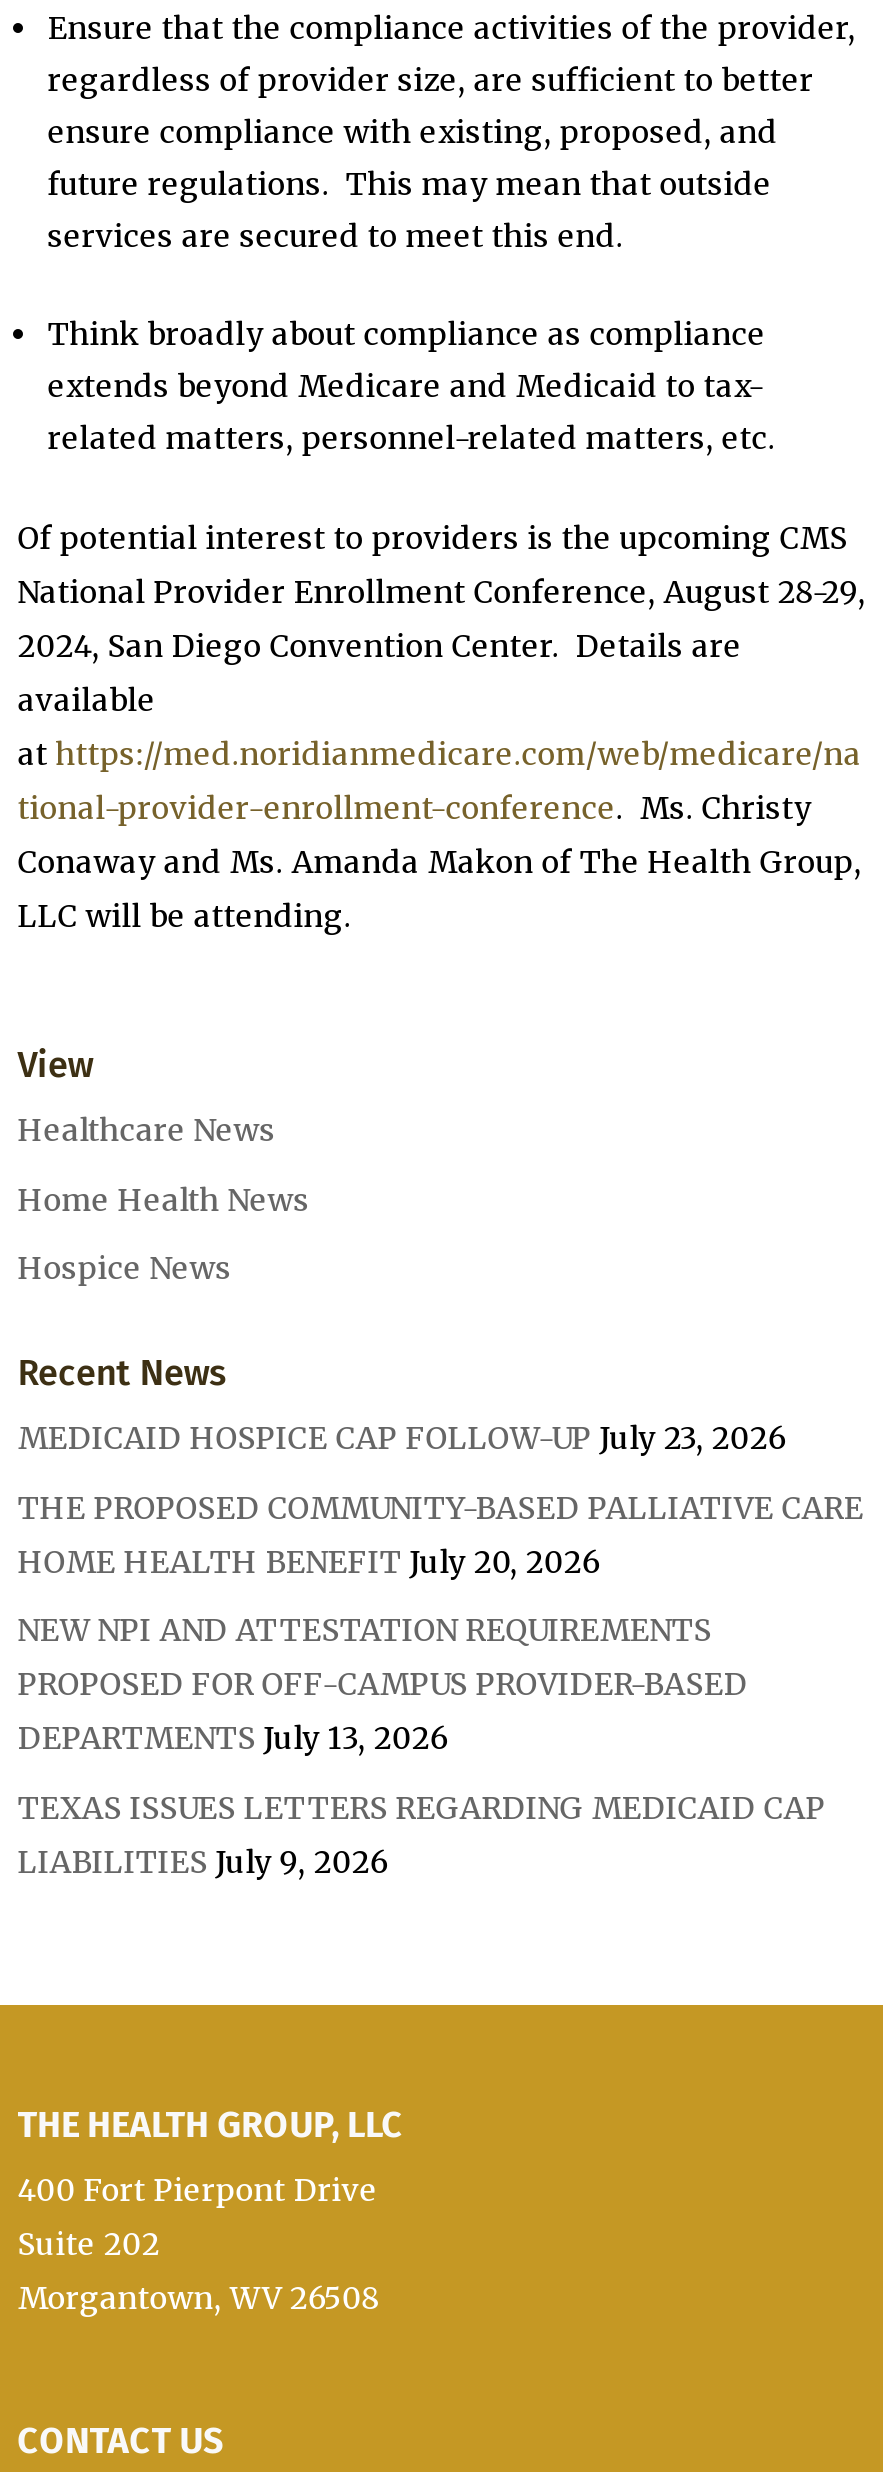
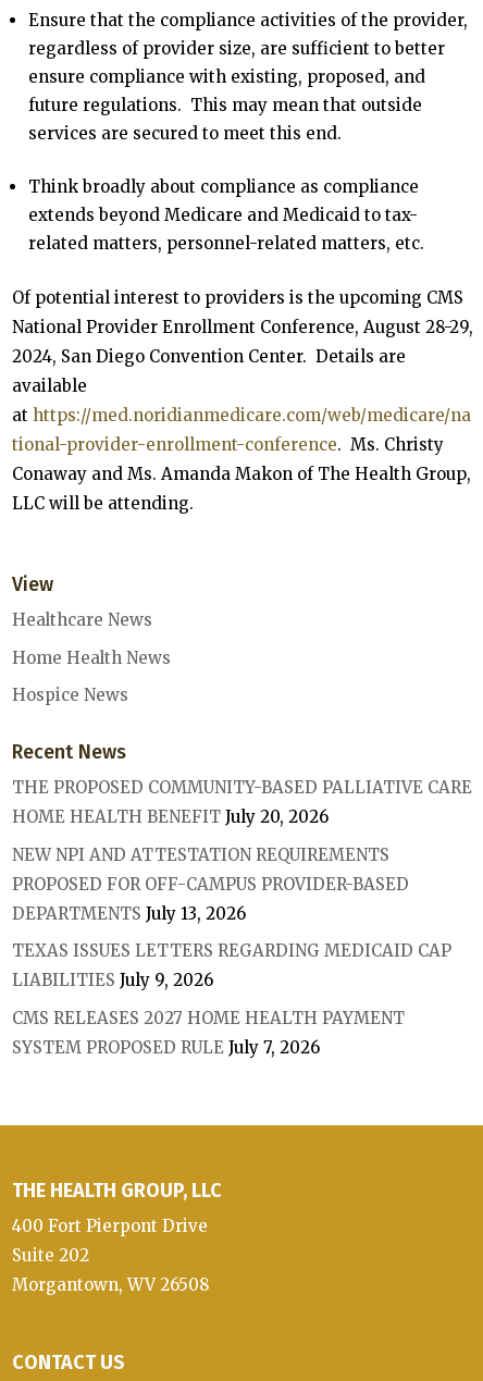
- MEDICAID HOSPICE CAP FOLLOW-UP July 23, 2026

moved up: THE PROPOSED COMMUNITY-BASED PALLIATIVE CARE | HOME HEALTH BENEFIT July 20, 2026 | NEW NPI AND ATTESTATION REQUIREMENTS | PROPOSED FOR OFF-CAMPUS PROVIDER-BASED | DEPARTMENTS July 13, 2026 | TEXAS ISSUES LETTERS REGARDING MEDICAID CAP | LIABILITIES July 9, 2026

+ CMS RELEASES 2027 HOME HEALTH PAYMENT
+ SYSTEM PROPOSED RULE July 7, 2026
